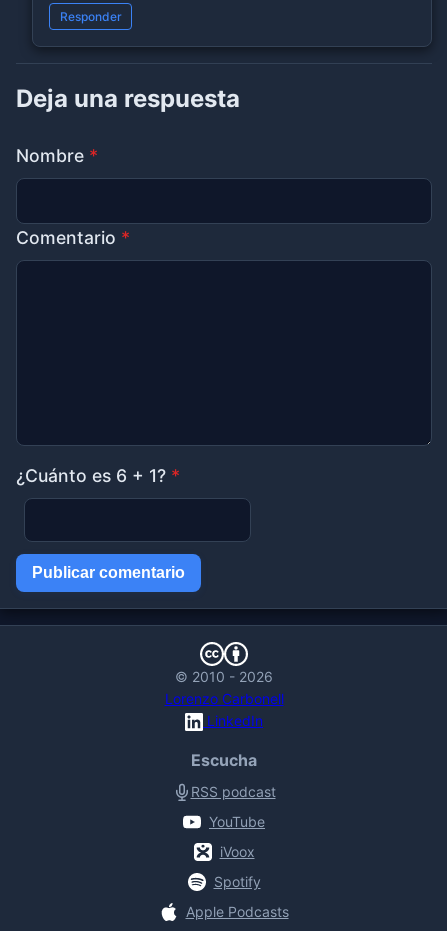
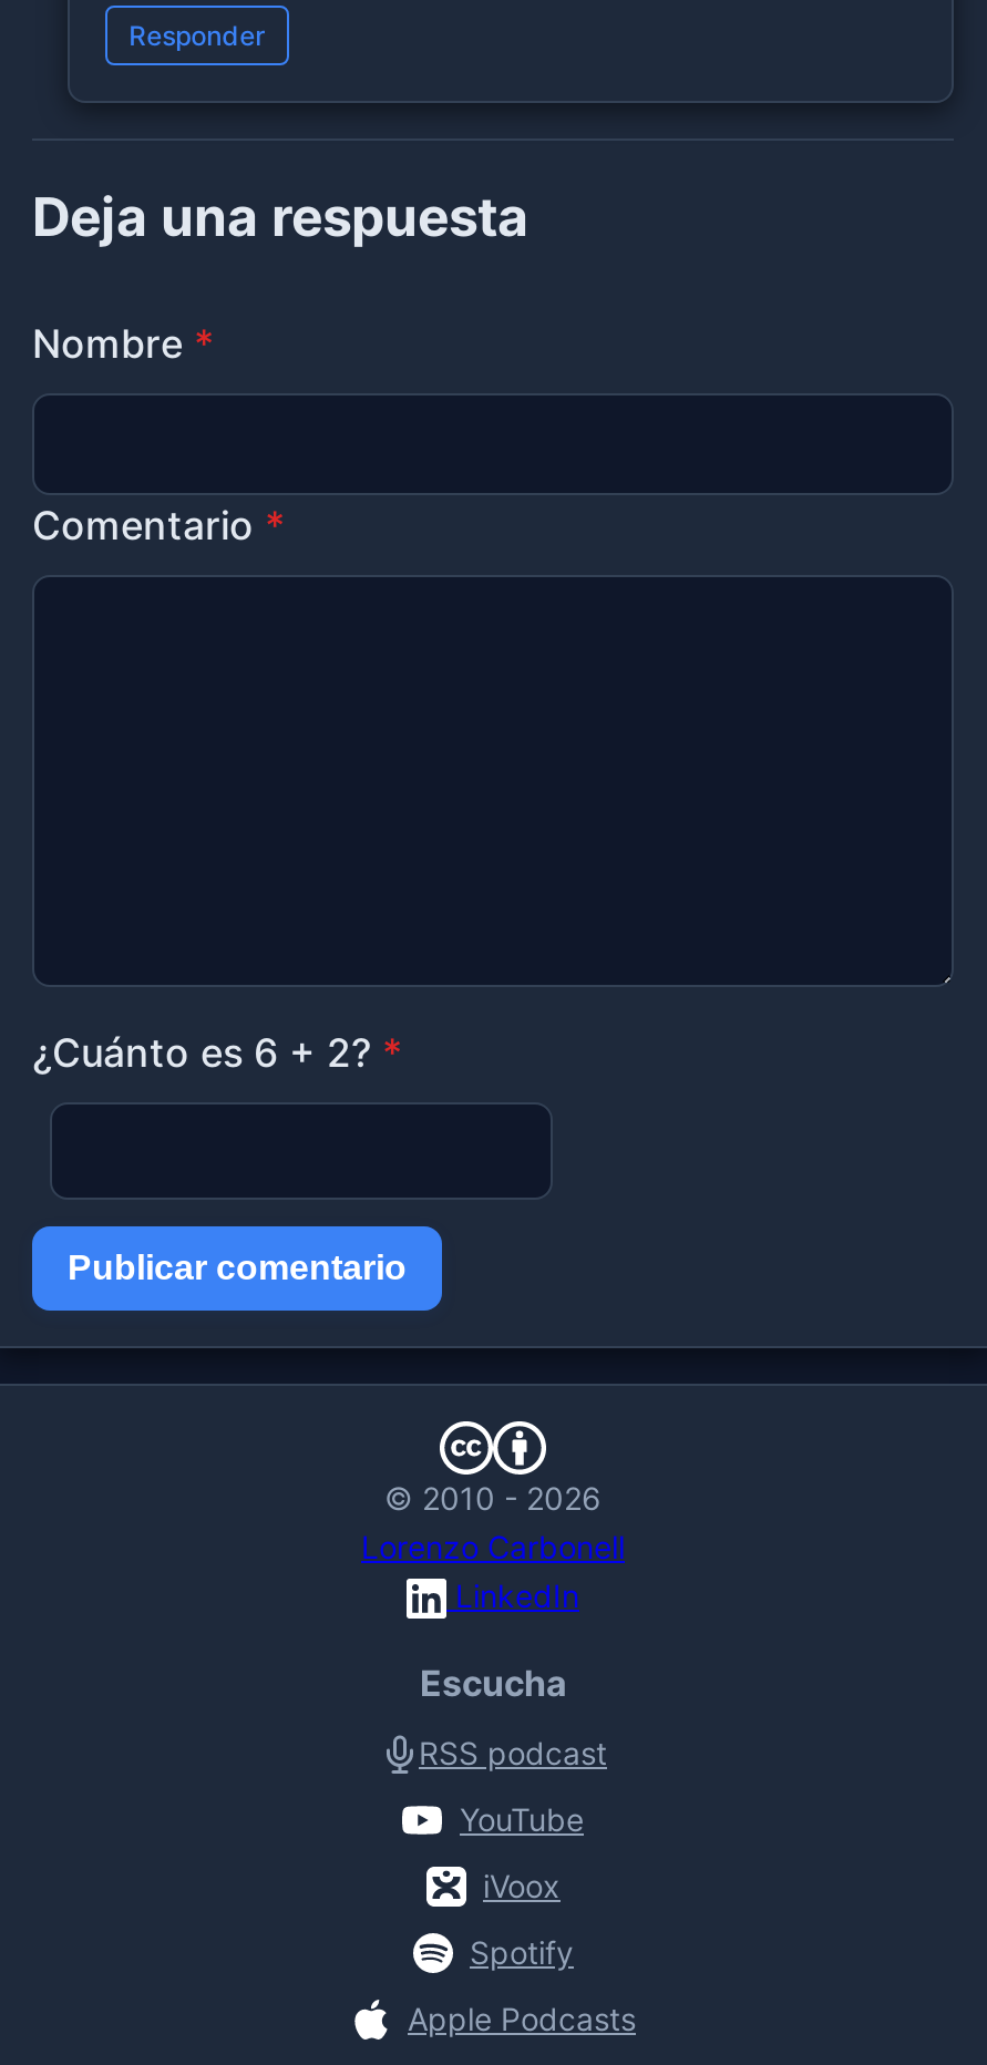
- ¿Cuánto es 6 + 1? *
+ ¿Cuánto es 6 + 2? *
